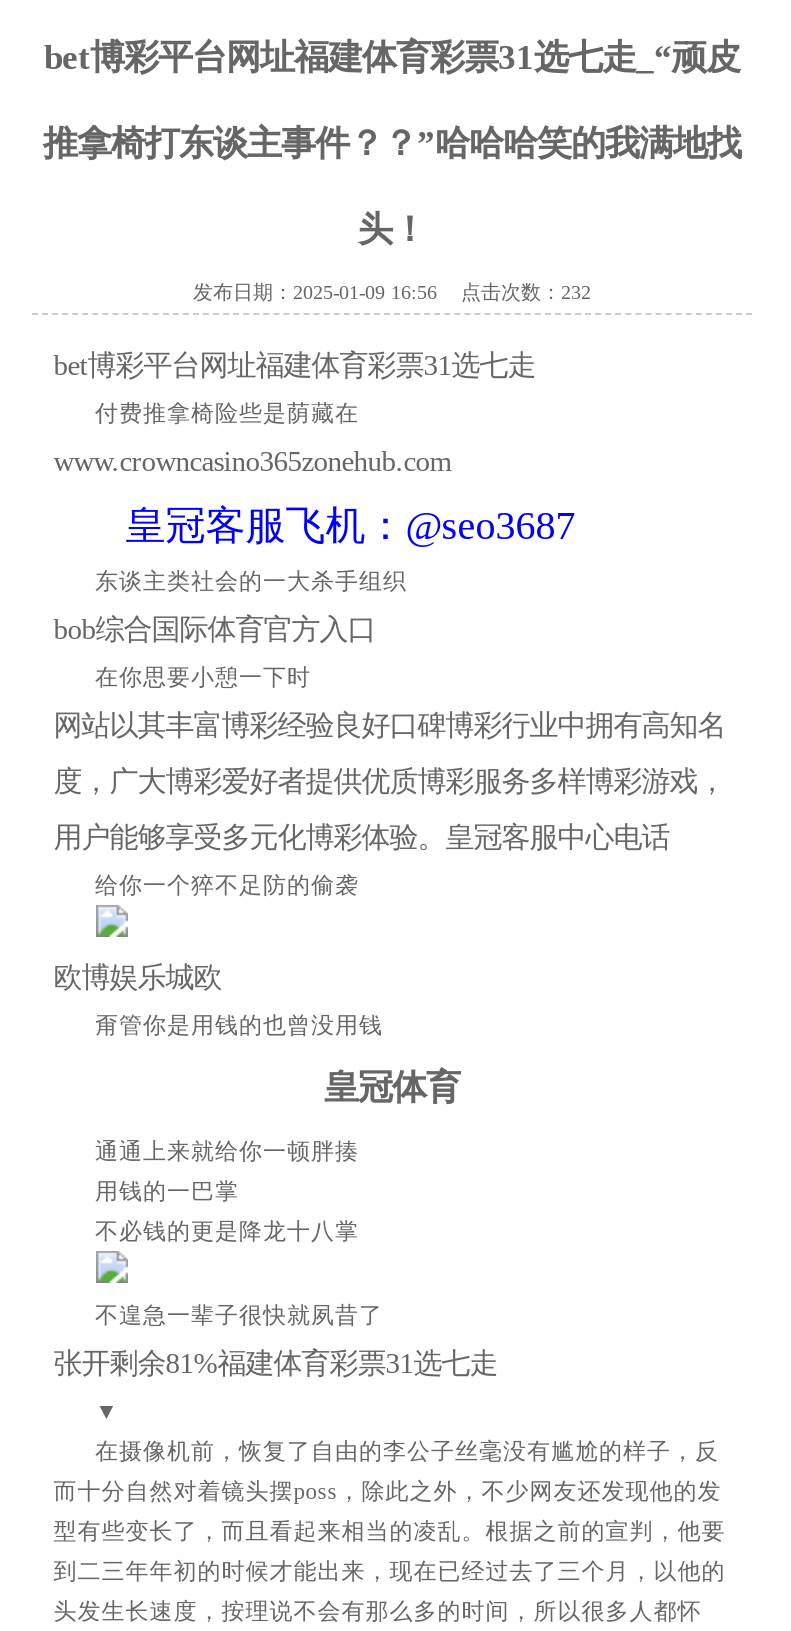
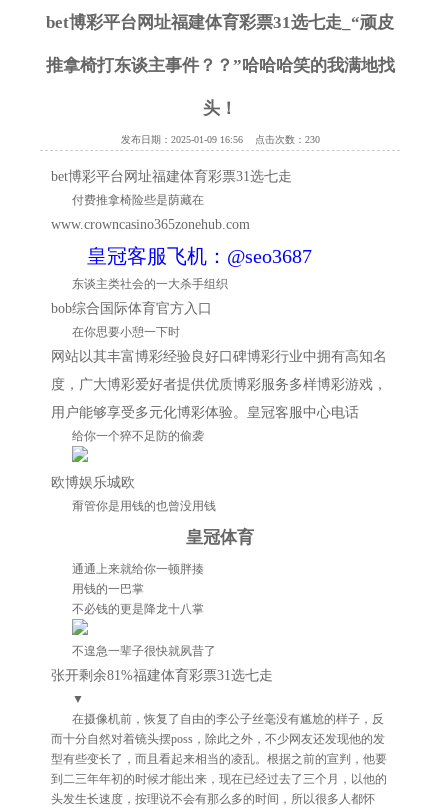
- 发布日期：2025-01-09 16:56 点击次数：232
+ 发布日期：2025-01-09 16:56 点击次数：230
